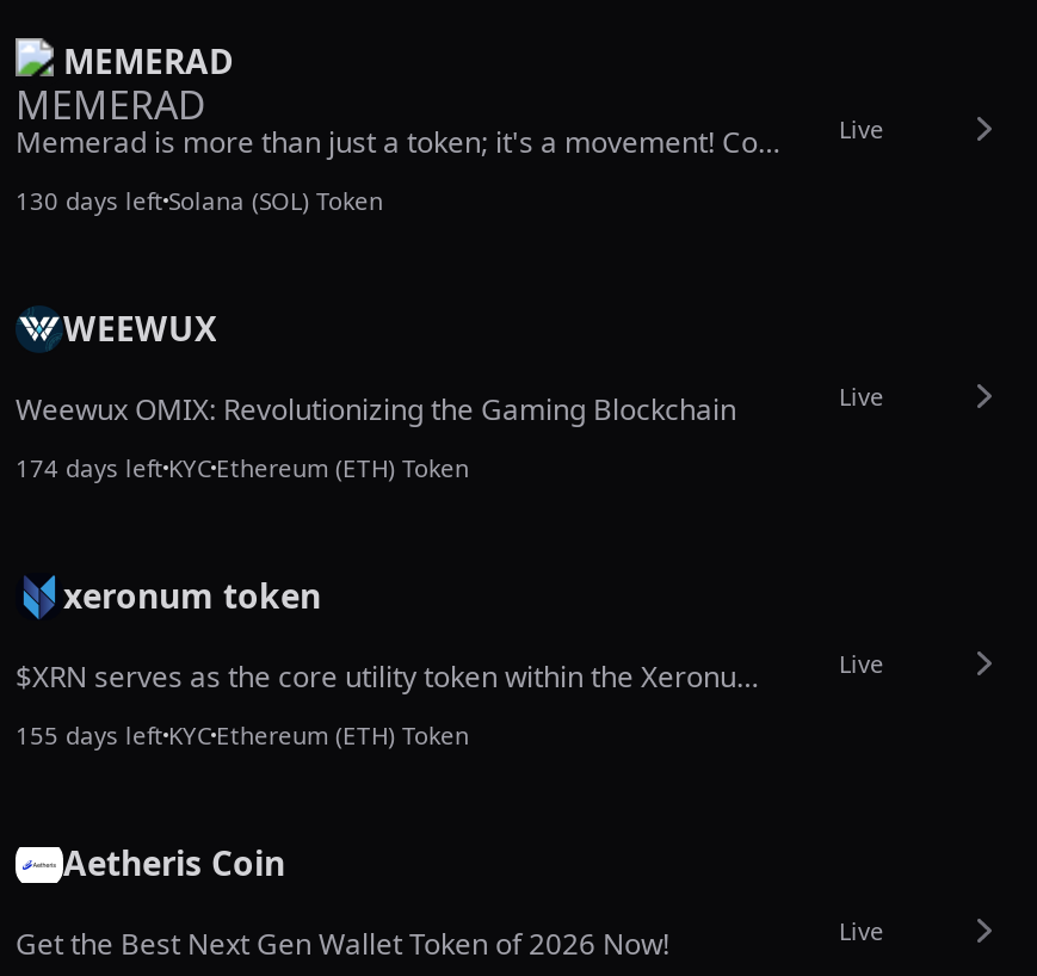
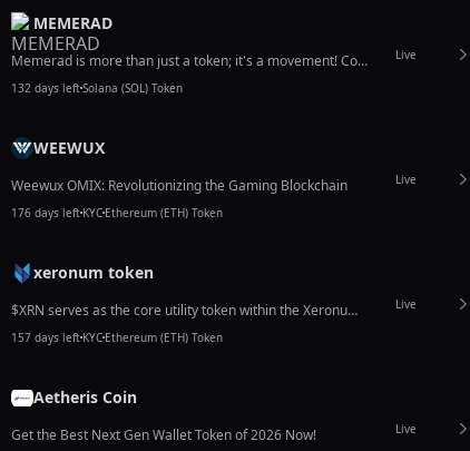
- 130 days left Solana (SOL) Token
+ 132 days left Solana (SOL) Token

- 174 days left KYC Ethereum (ETH) Token
+ 176 days left KYC Ethereum (ETH) Token

- 155 days left KYC Ethereum (ETH) Token
+ 157 days left KYC Ethereum (ETH) Token
